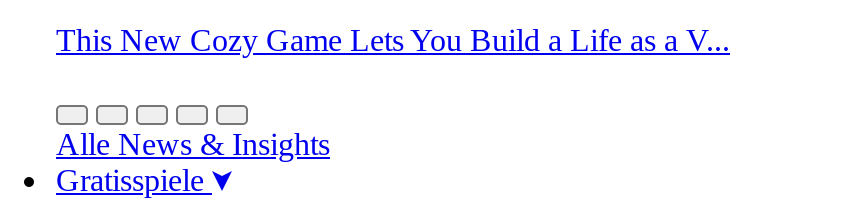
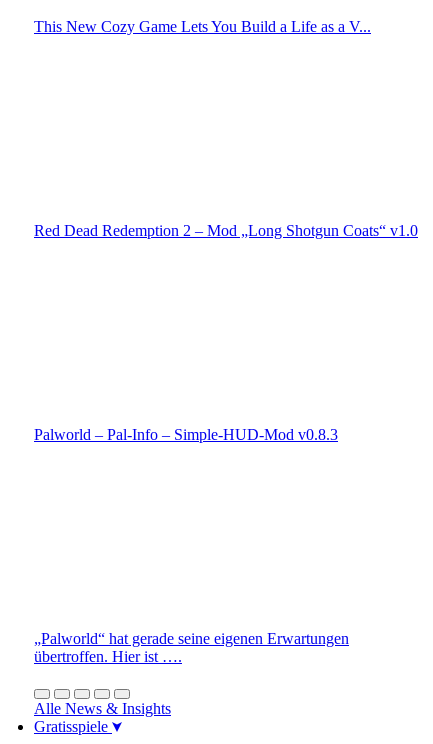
+ Red Dead Redemption 2 – Mod „Long Shotgun Coats“ v1.0

+ Palworld – Pal-Info – Simple-HUD-Mod v0.8.3

+ „Palworld“ hat gerade seine eigenen Erwartungen
+ übertroffen. Hier ist ….
